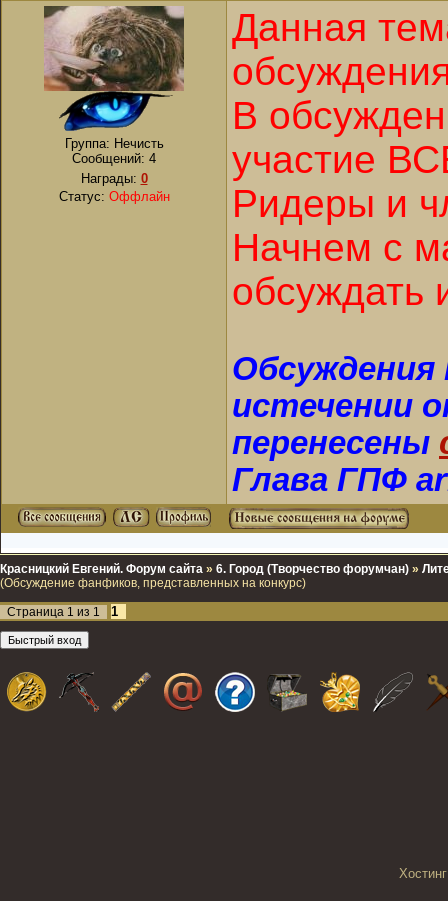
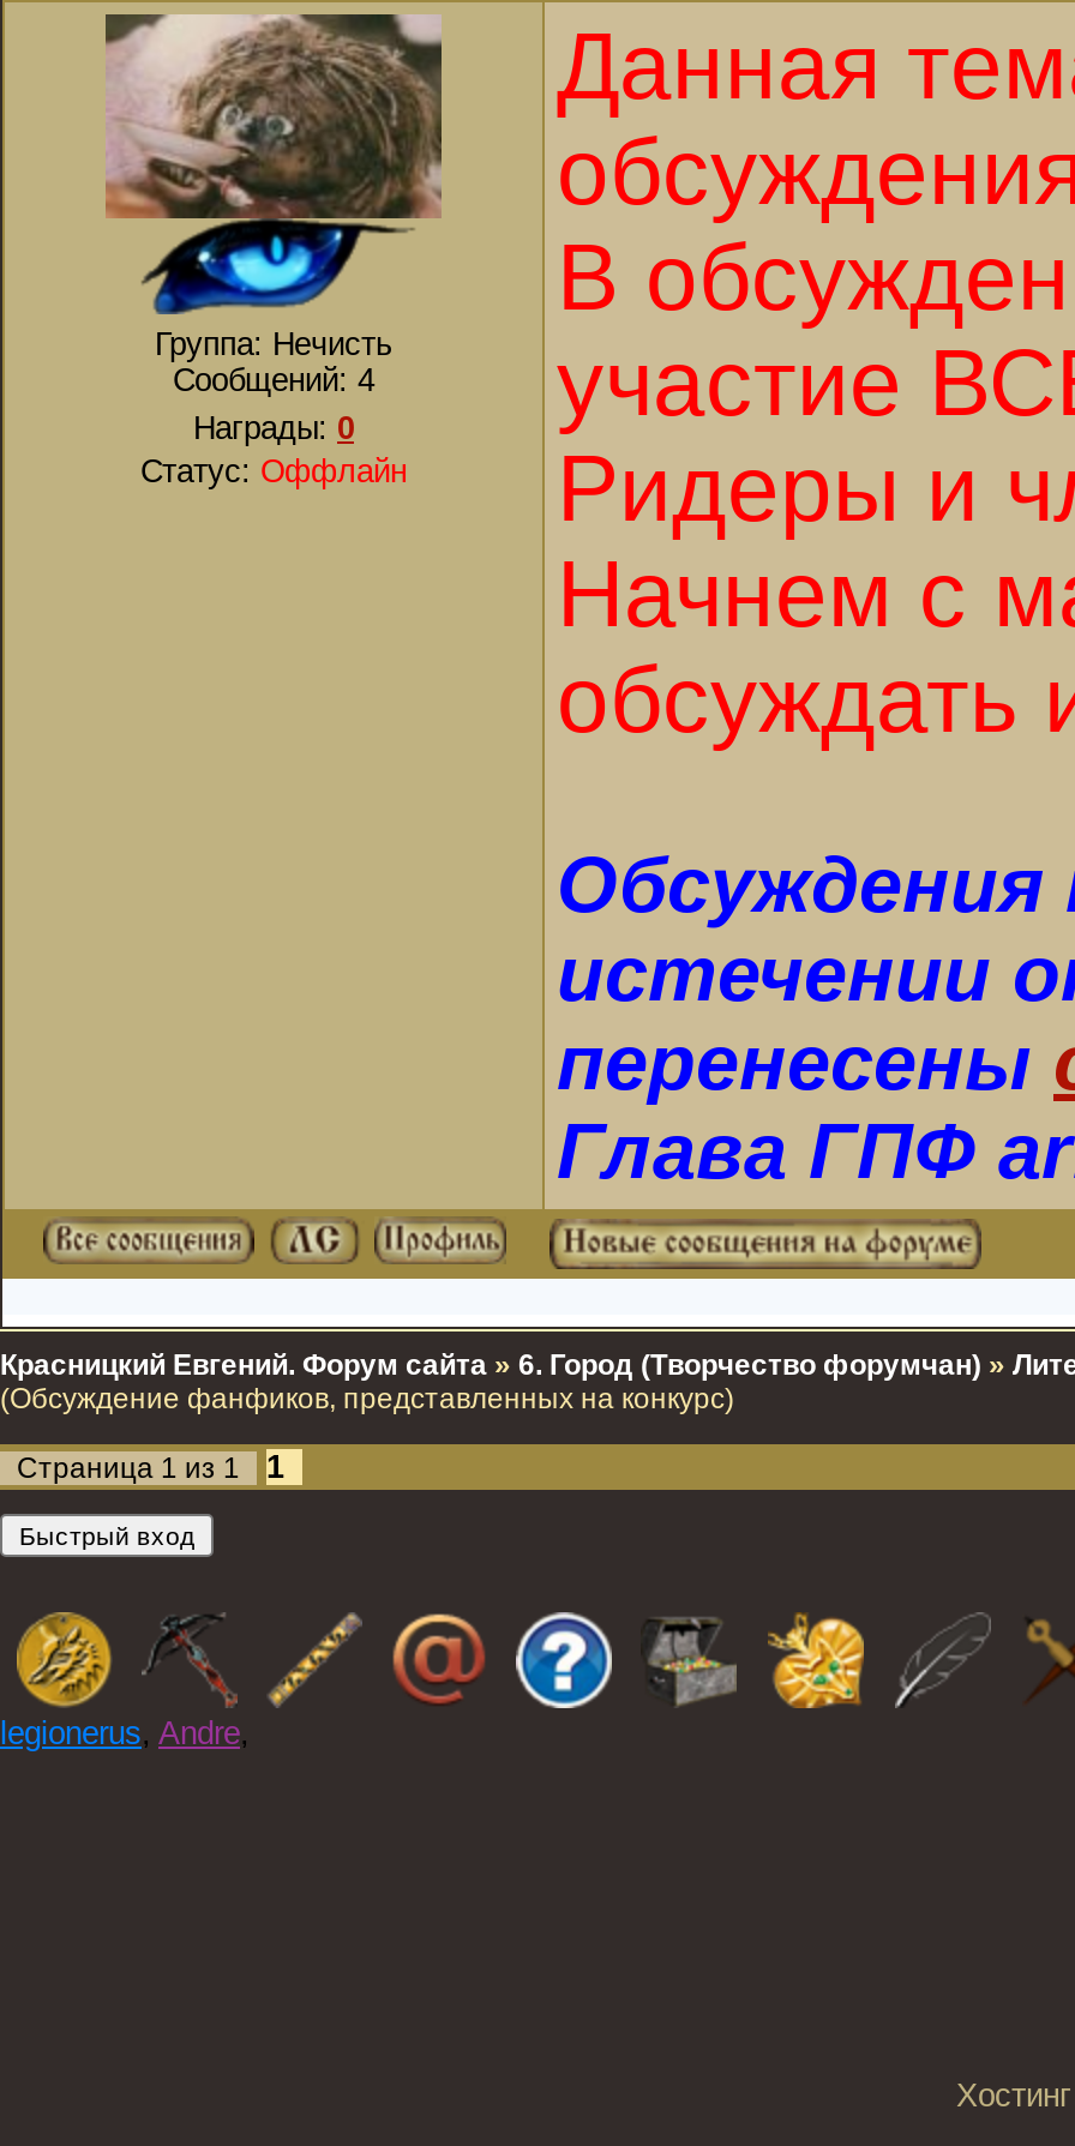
+ legionerus, Andre,
